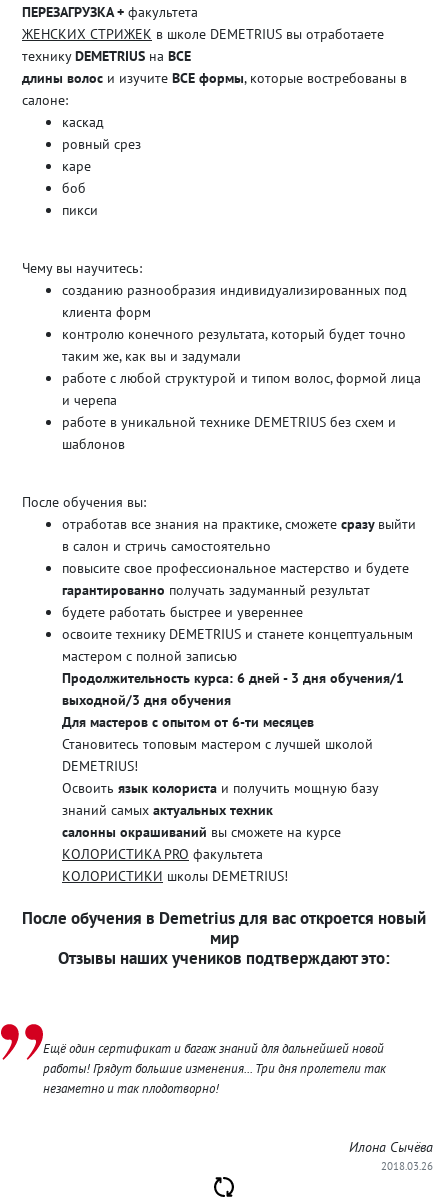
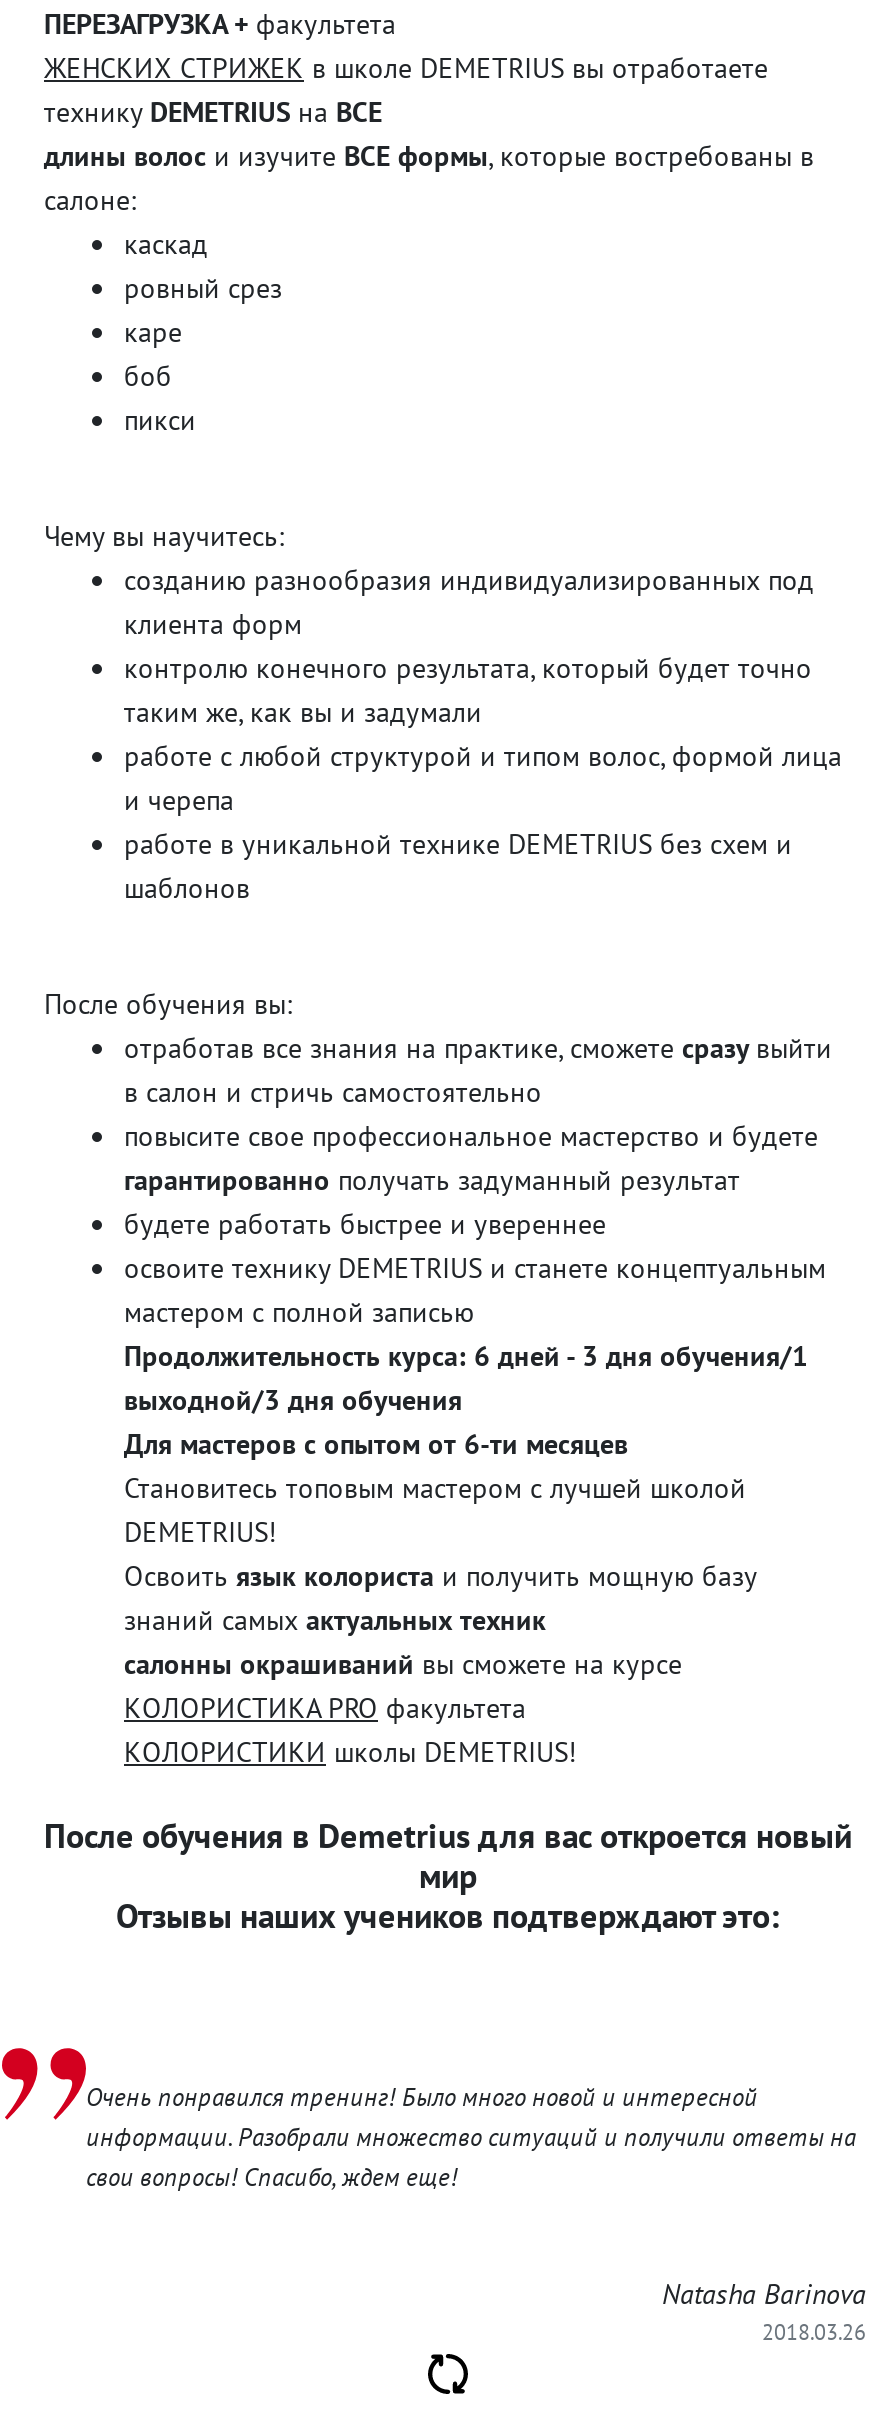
- Ещё один сертификат и багаж знаний для дальнейшей новой
- работы! Грядут большие изменения... Три дня пролетели так
- незаметно и так плодотворно!
+ Очень понравился тренинг! Было много новой и интересной
+ информации. Разобрали множество ситуаций и получили ответы на
+ свои вопросы! Спасибо, ждем еще!

- Илона Сычёва
+ Natasha Barinova
